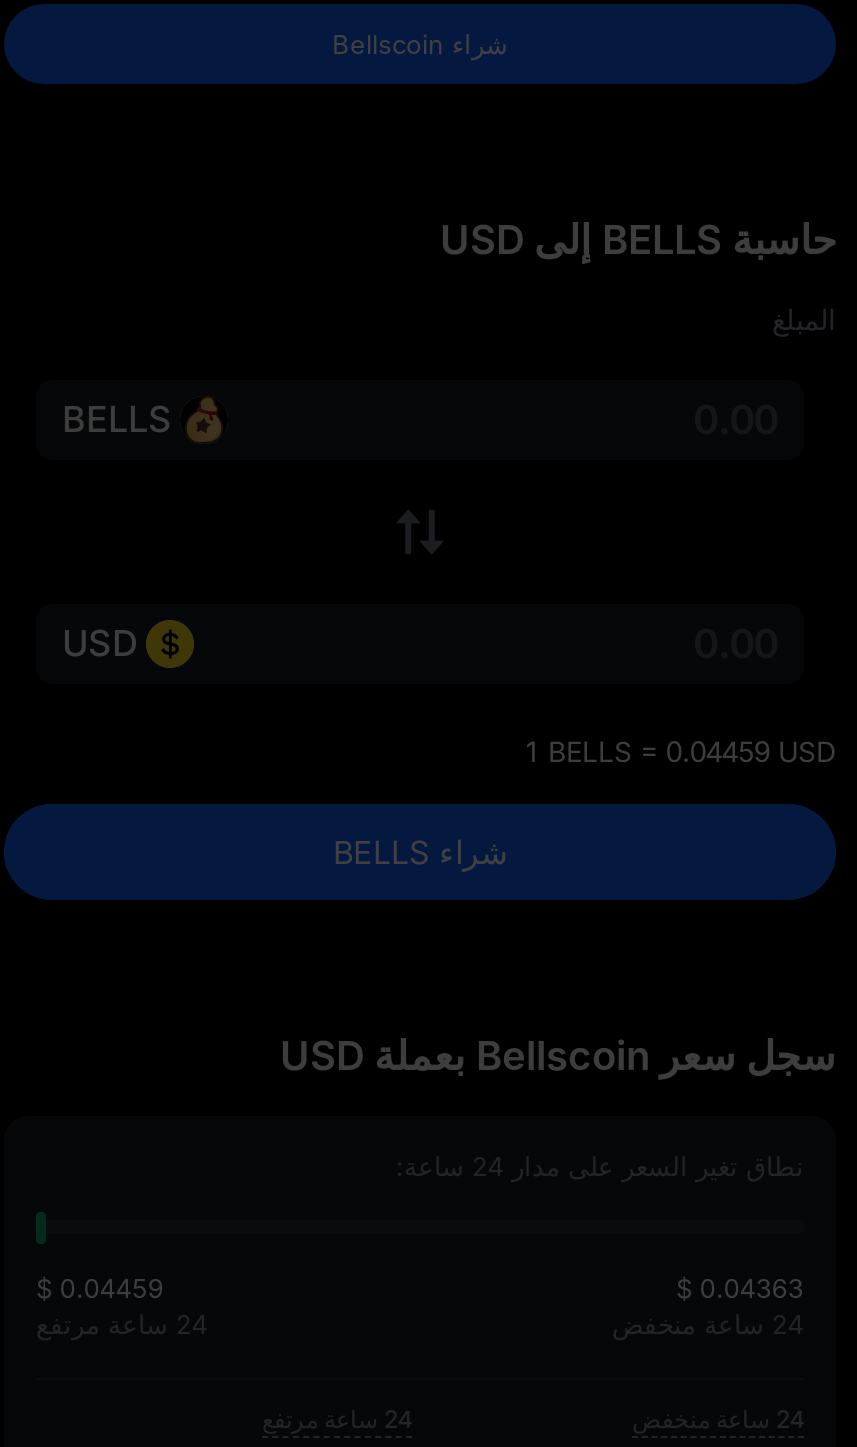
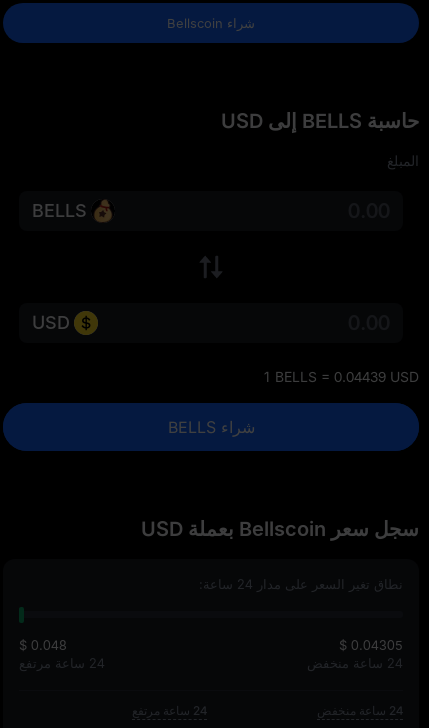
- 1 BELLS = 0.04459 USD
+ 1 BELLS = 0.04439 USD

- $ 0.04459
+ $ 0.048

- $ 0.04363
+ $ 0.04305
